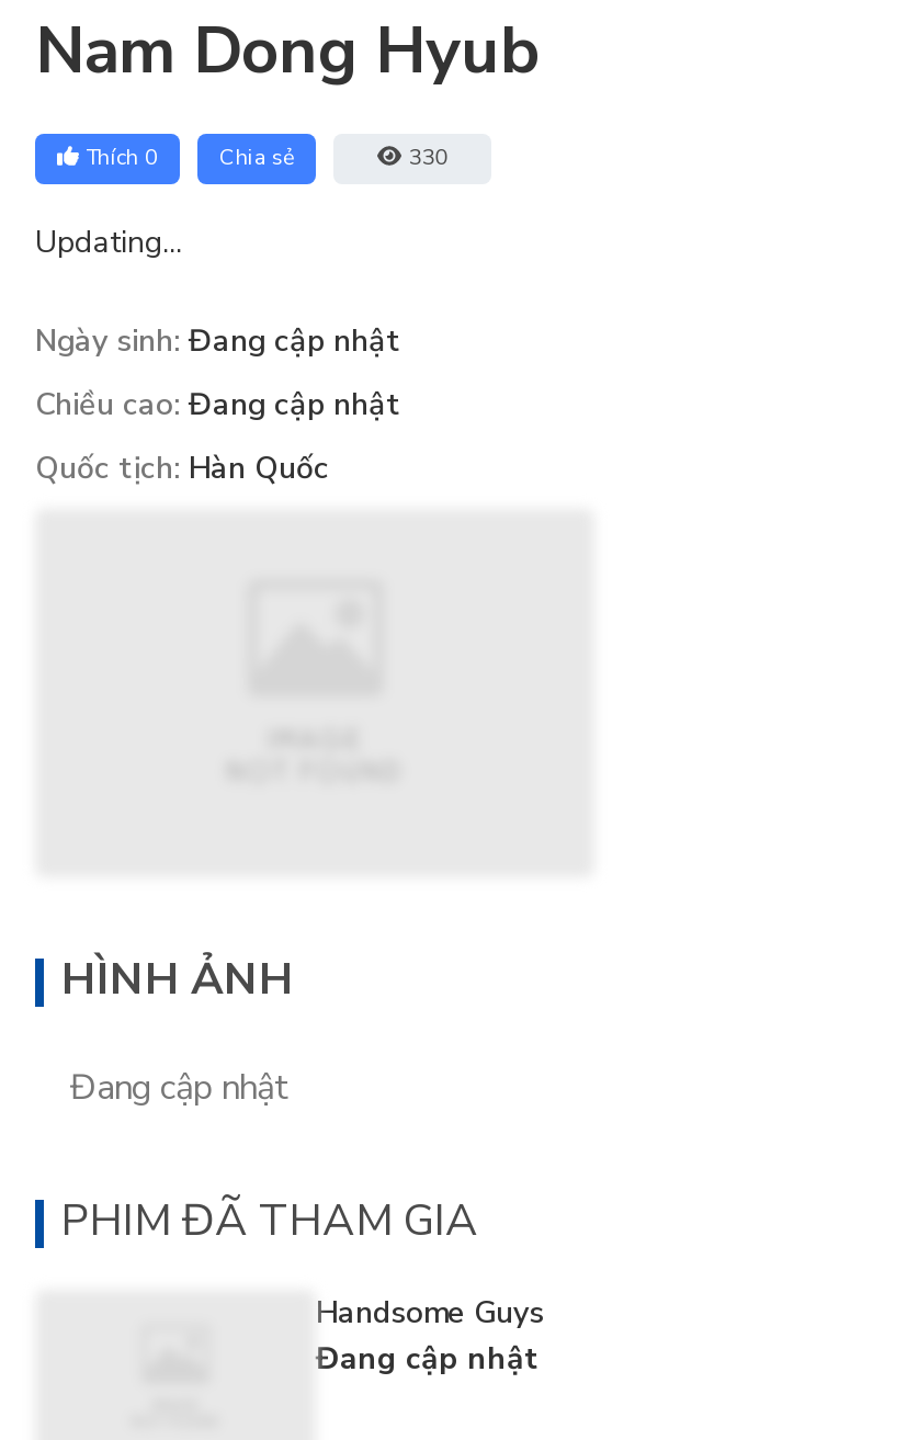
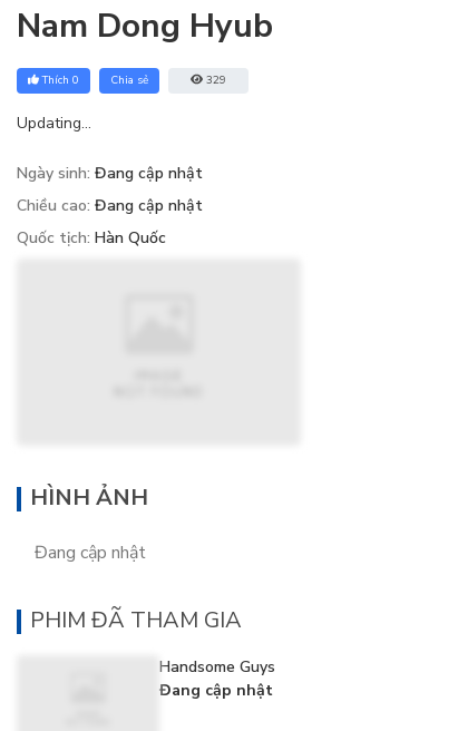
- 330
+ 329
